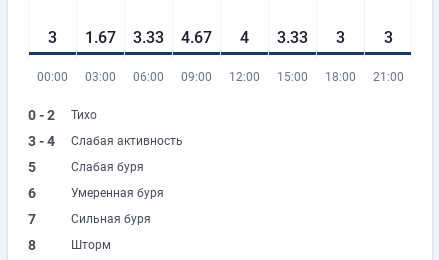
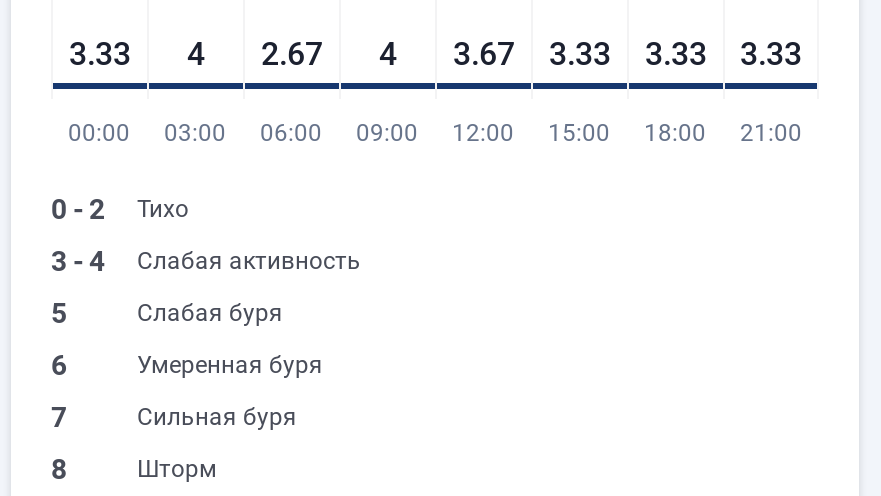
- 3
+ 3.33

- 1.67
+ 4

- 3.33
+ 2.67

- 4.67
+ 4

- 4
+ 3.67

- 3
+ 3.33

- 3
+ 3.33
